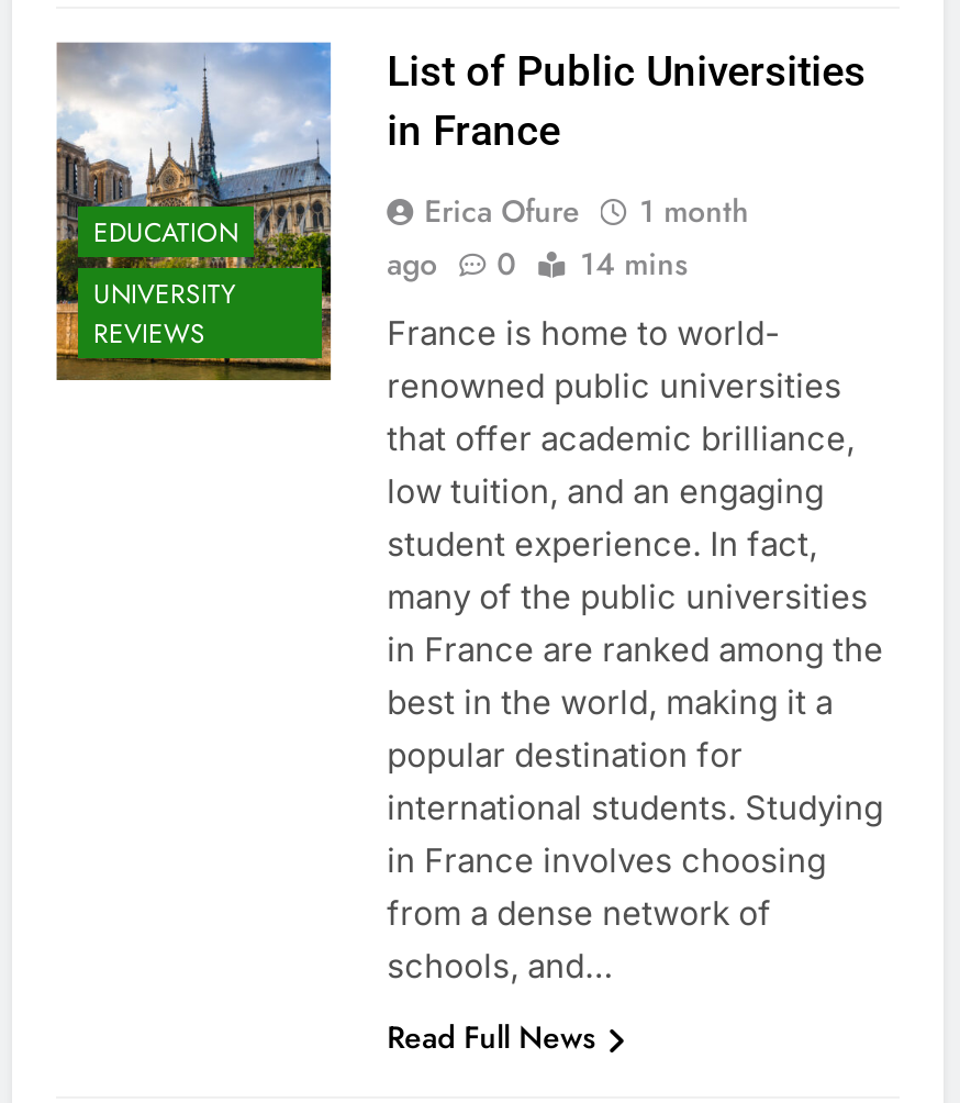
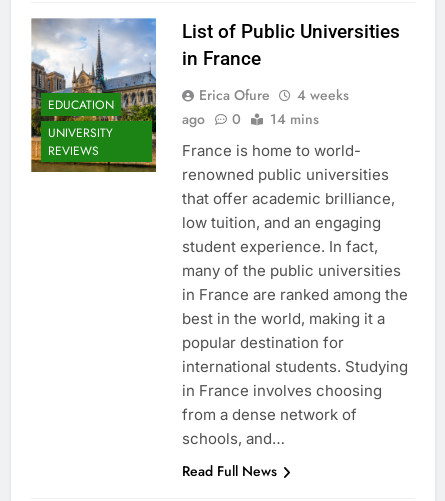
- Erica Ofure 1 month
+ Erica Ofure 4 weeks
